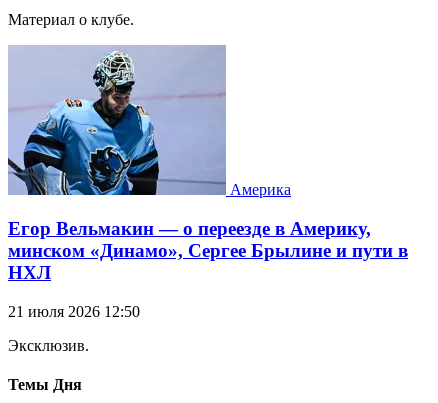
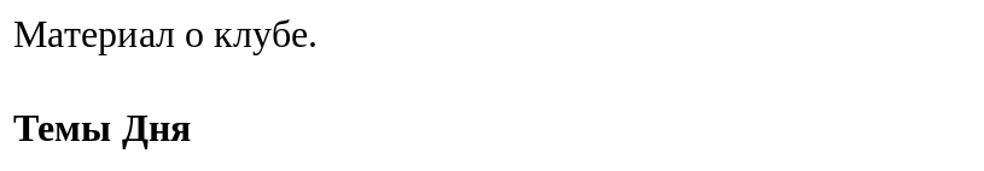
- [image]
- Америка
- Егор Вельмакин — о переезде в Америку,
- минском «Динамо», Сергее Брылине и пути в
- НХЛ
- 21 июля 2026 12:50
- Эксклюзив.
